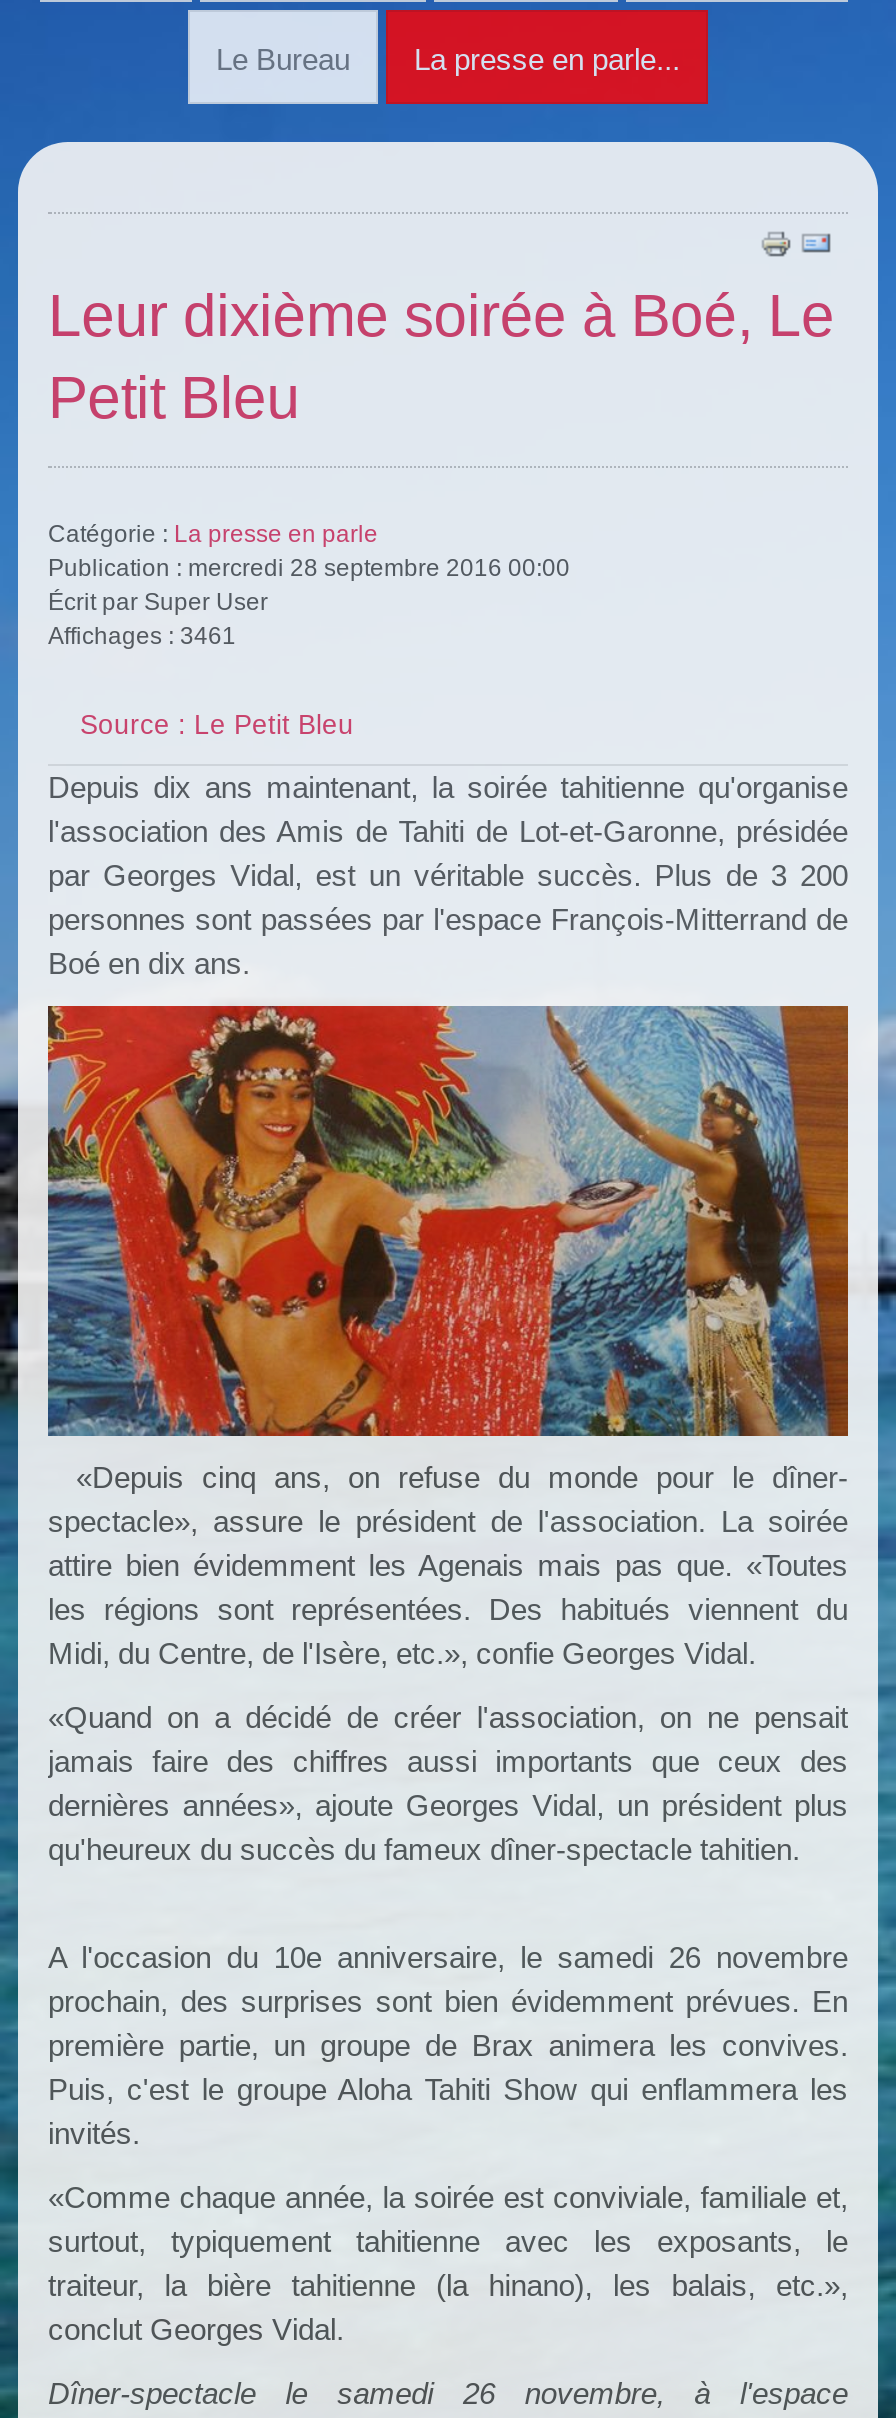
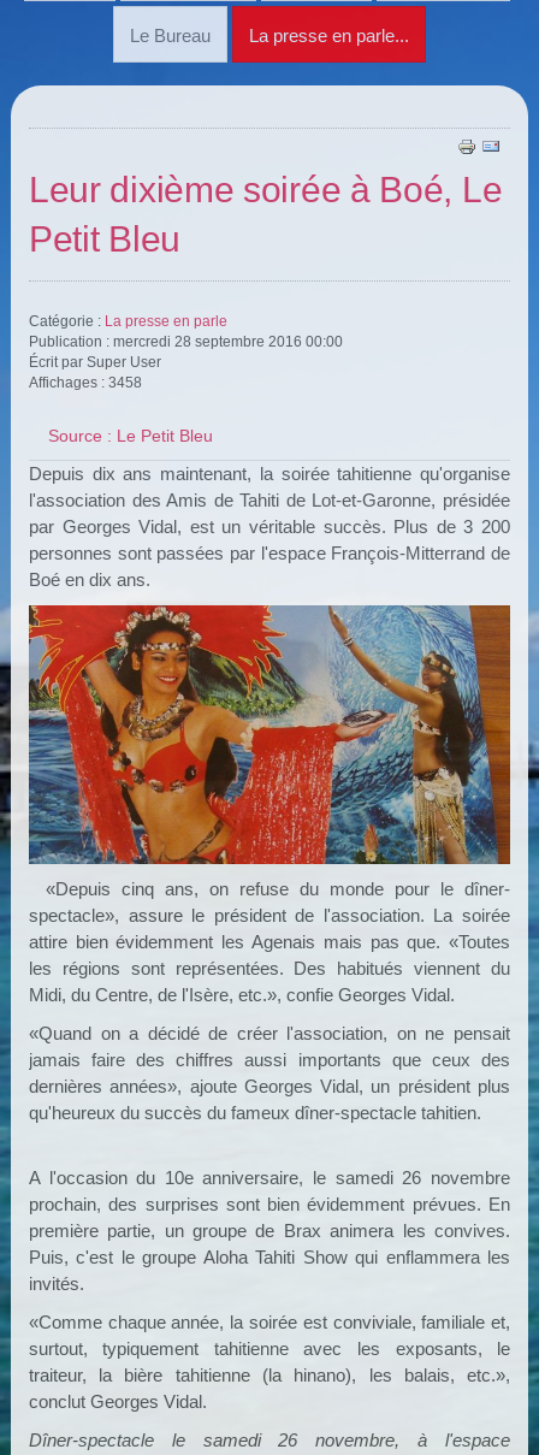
- Affichages : 3461
+ Affichages : 3458
